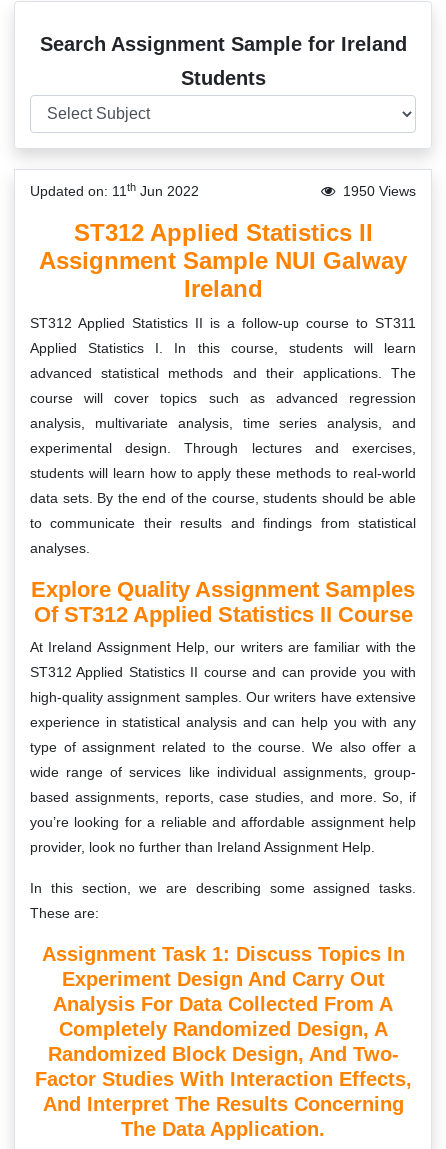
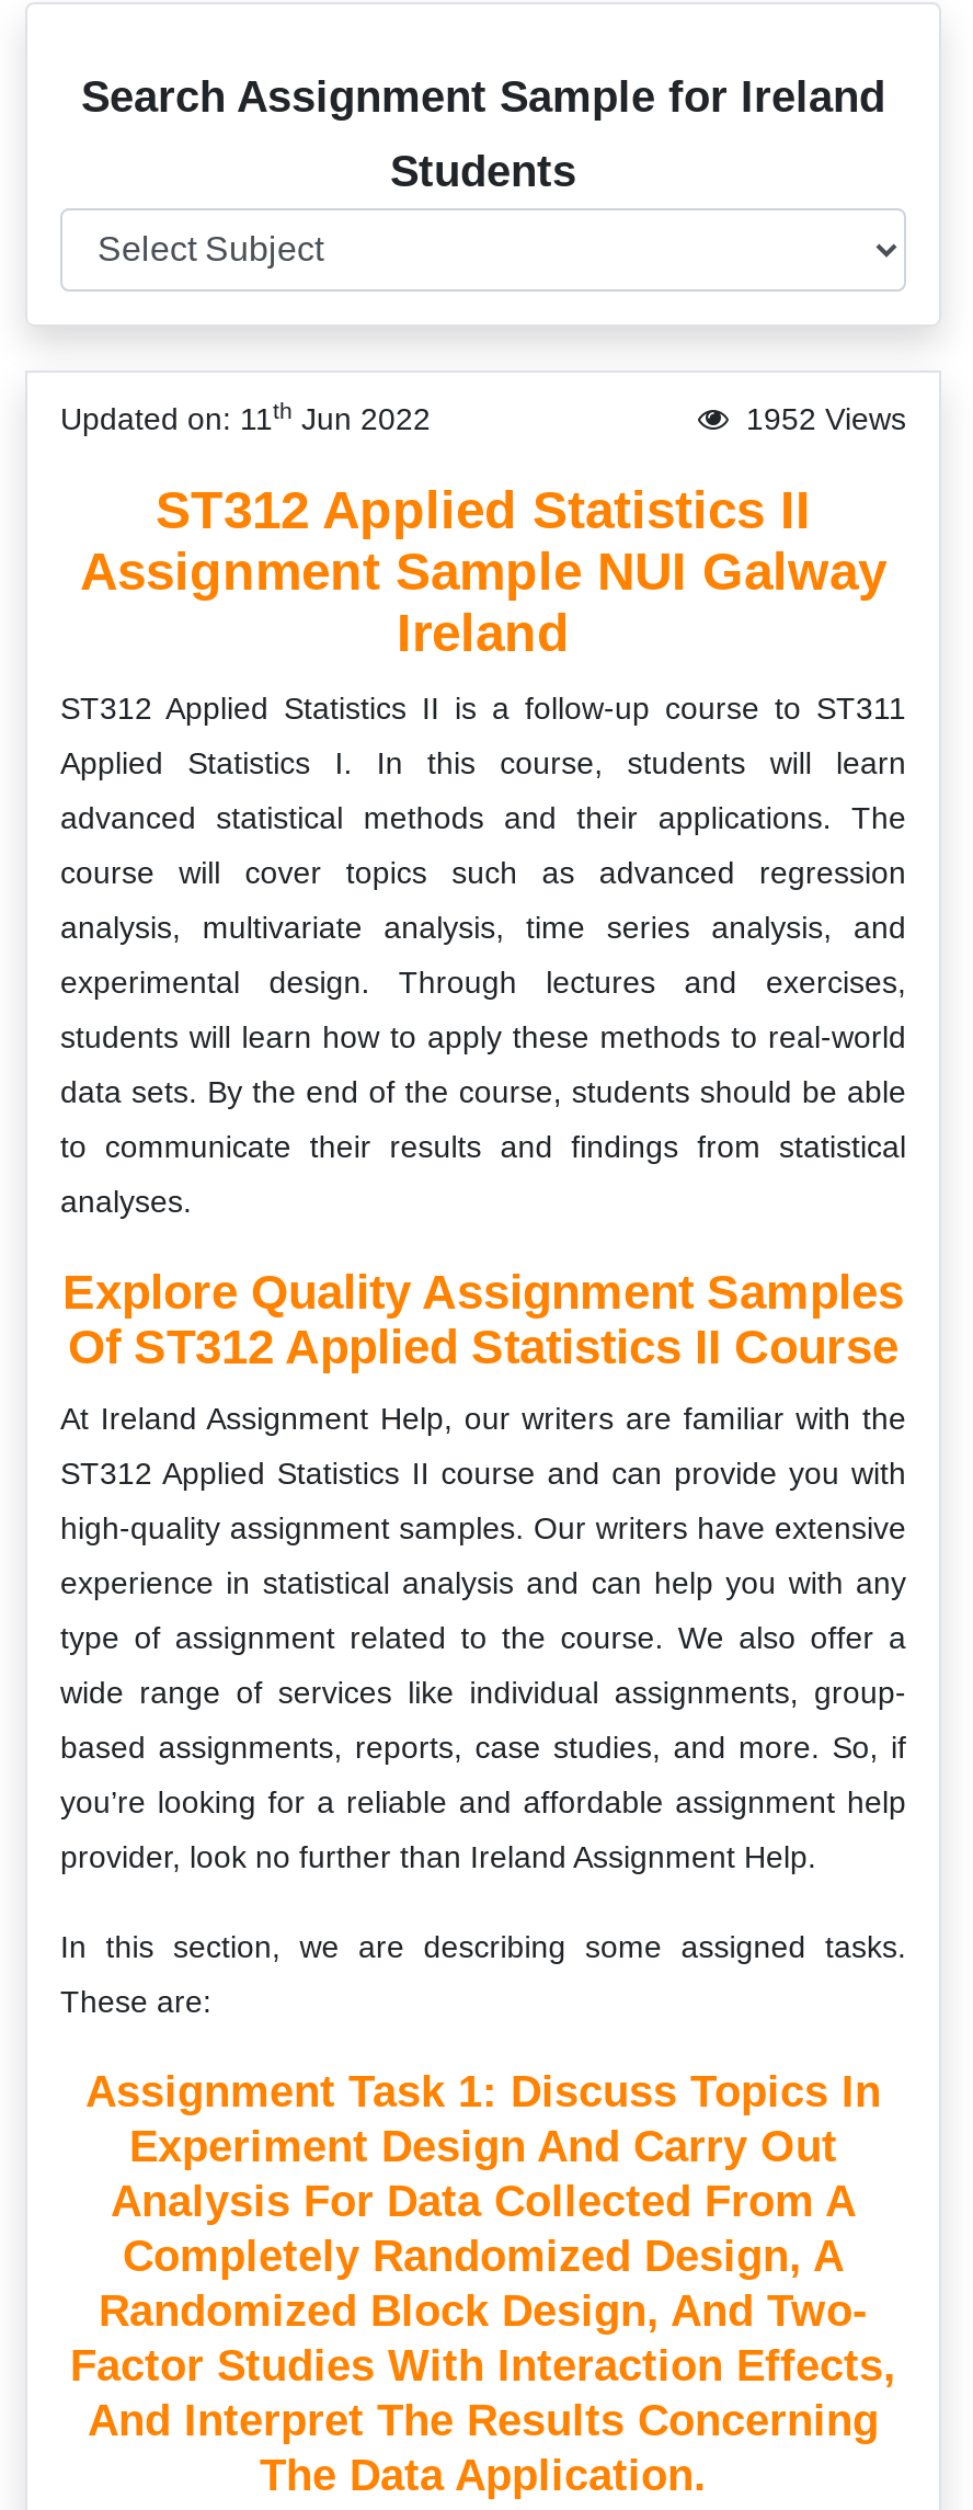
- 1950 Views
+ 1952 Views
